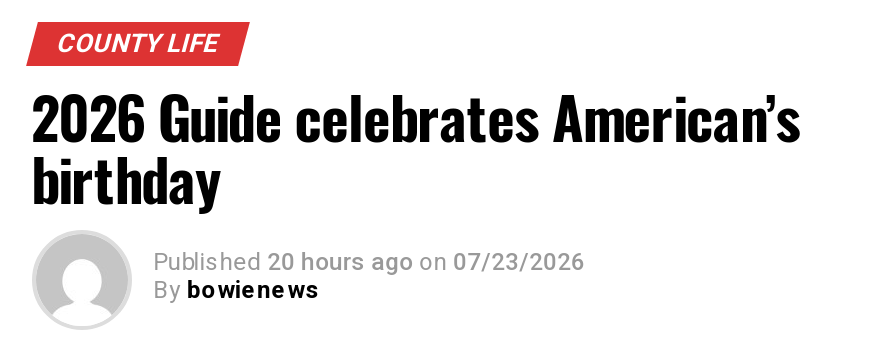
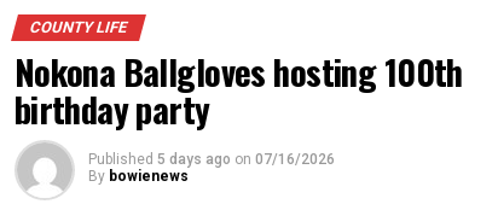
- 2026 Guide celebrates American’s
- birthday
- Published 20 hours ago on 07/23/2026
+ Nokona Ballgloves hosting 100th
+ birthday party
+ Published 5 days ago on 07/16/2026
